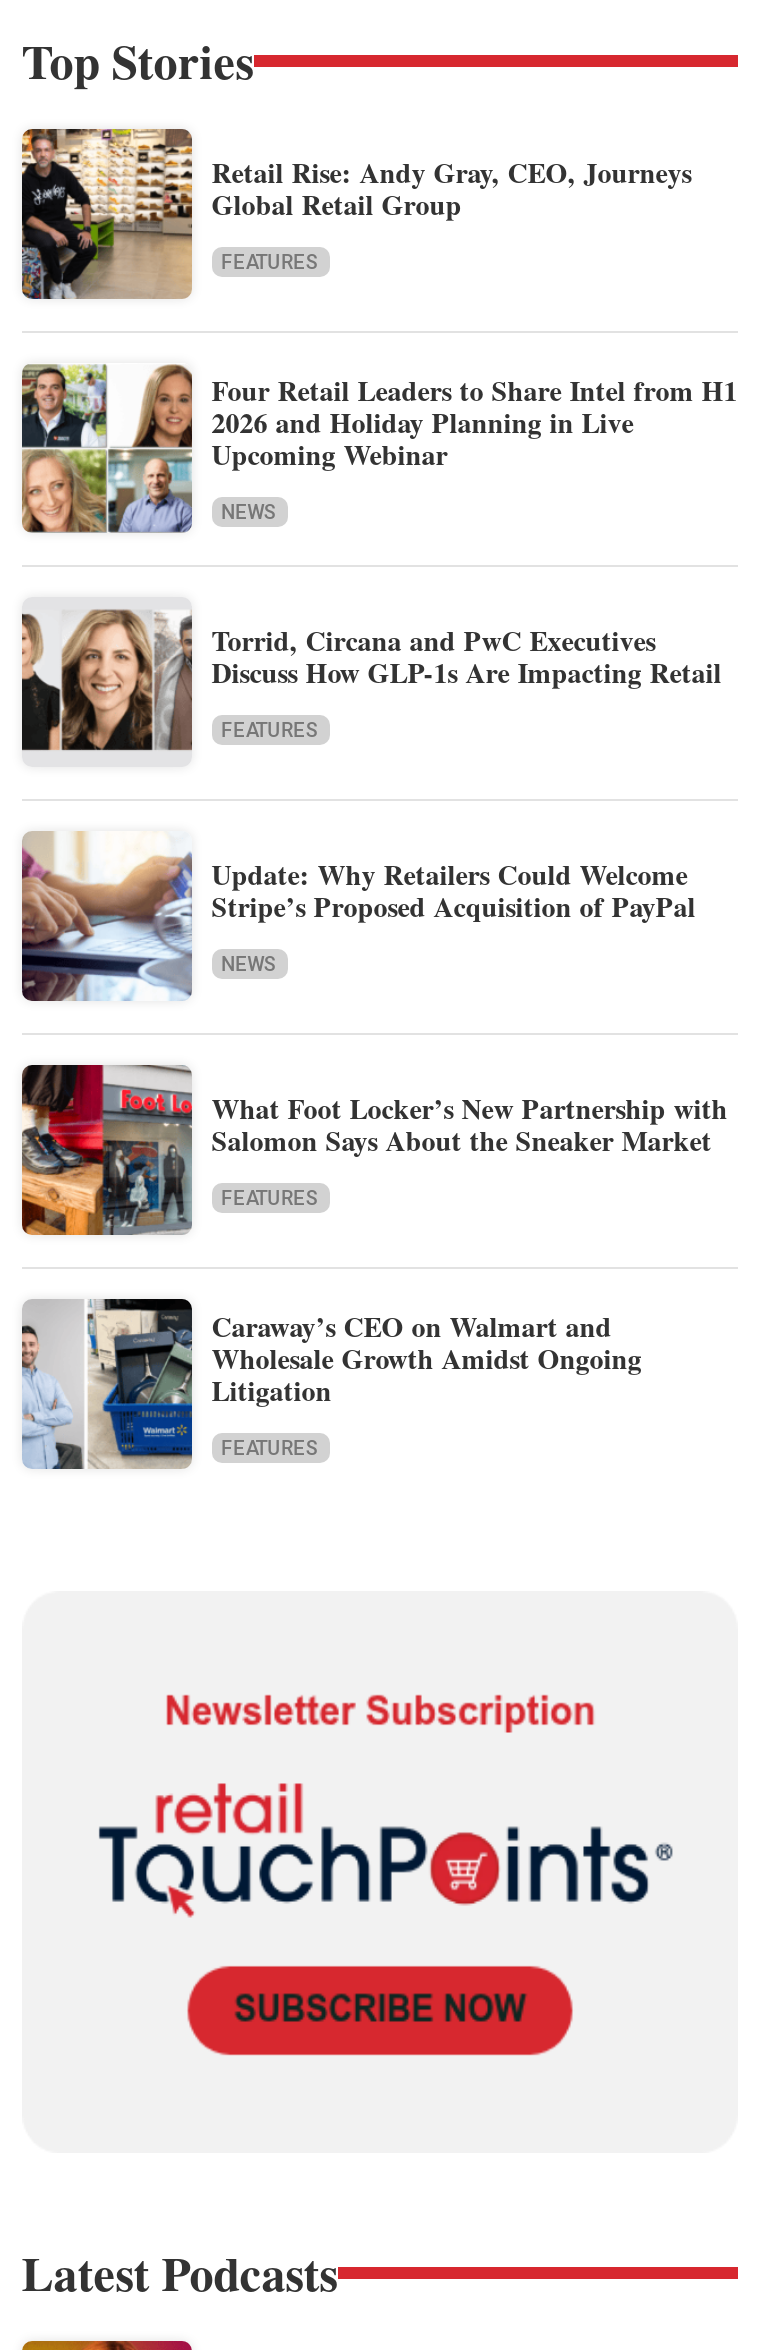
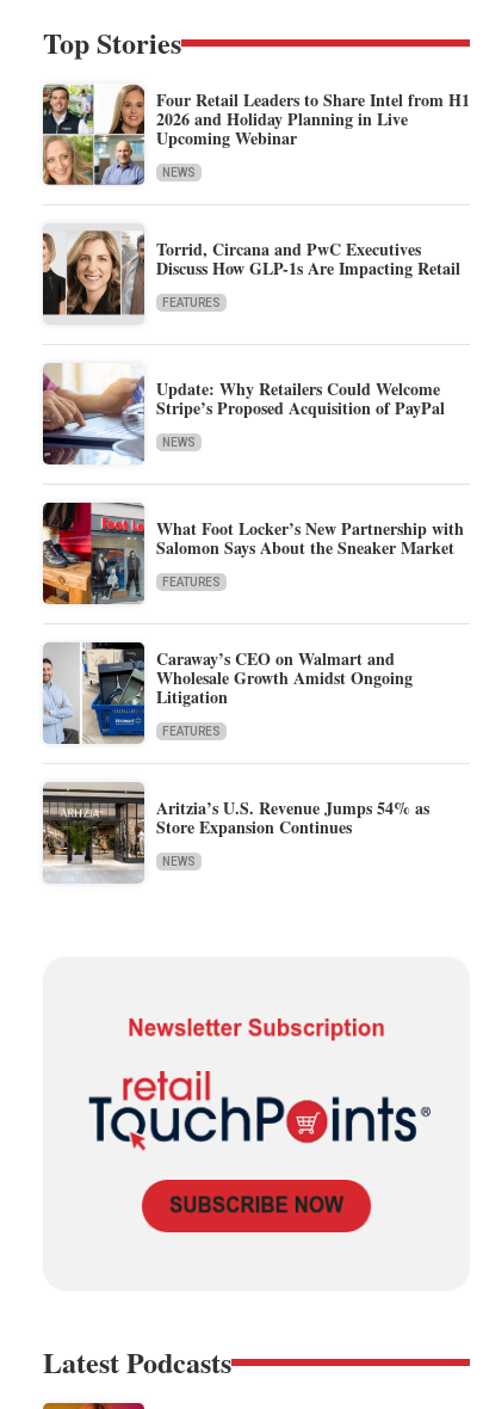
- [image]
- Retail Rise: Andy Gray, CEO, Journeys
- Global Retail Group
- FEATURES

moved up: [image] | Four Retail Leaders to Share Intel from H1 | 2026 and Holiday Planning in Live | ... | Litigation | FEATURES

+ [image]
+ Aritzia’s U.S. Revenue Jumps 54% as
+ Store Expansion Continues
+ NEWS
